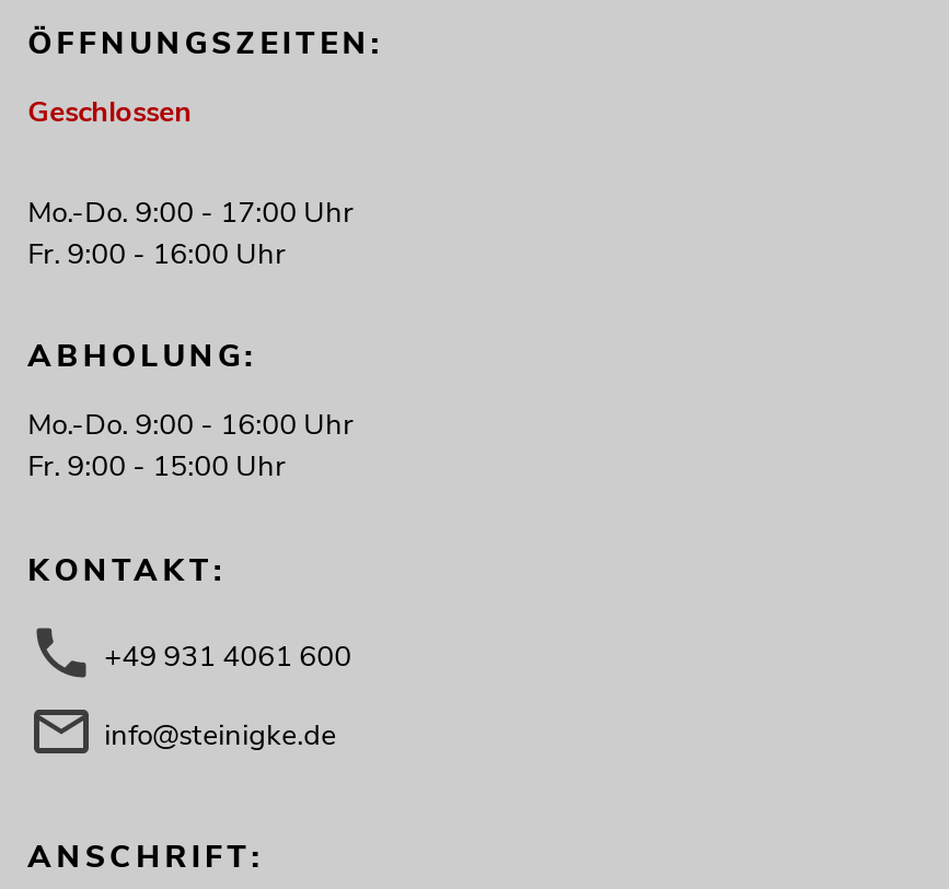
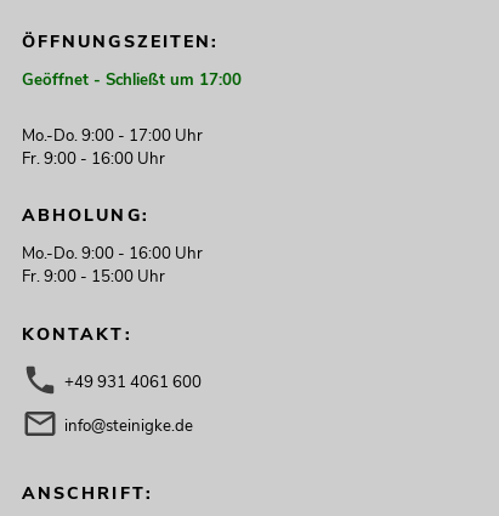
- Geschlossen
+ Geöffnet - Schließt um 17:00
